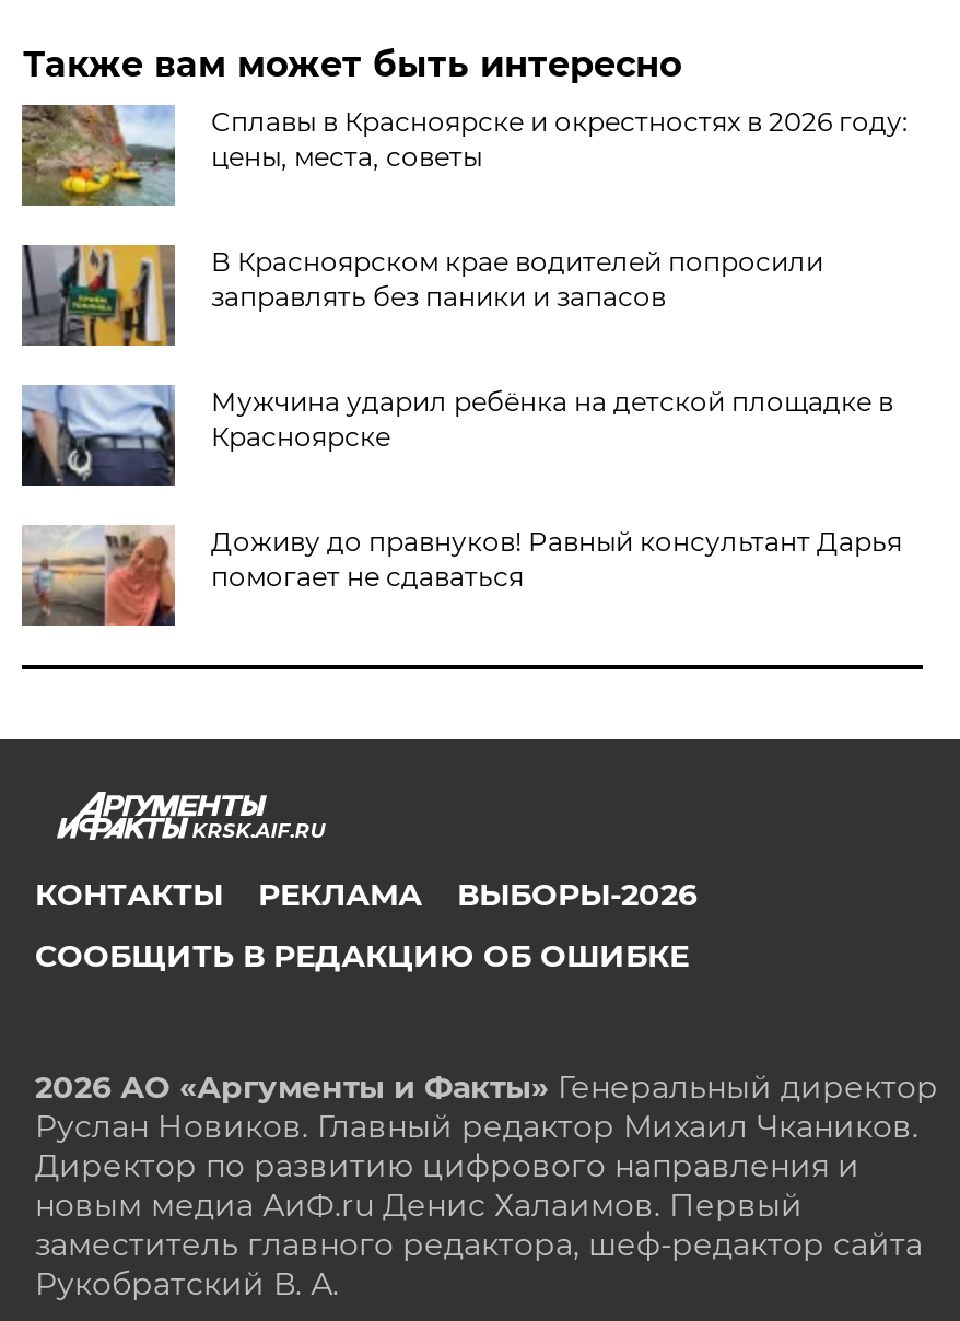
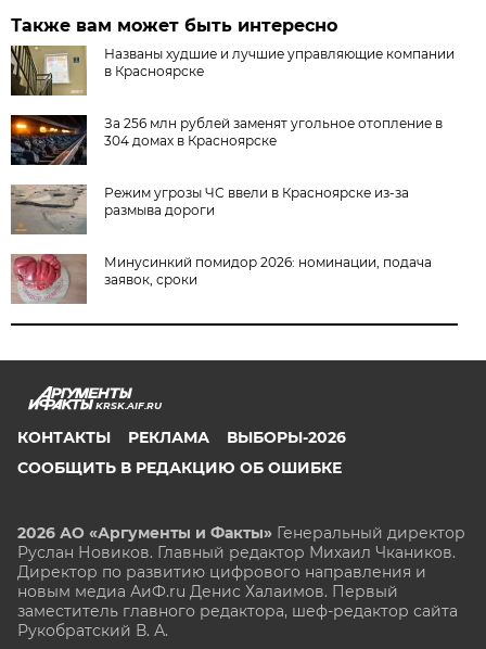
- [image]
- Сплавы в Красноярске и окрестностях в 2026 году:
- цены, места, советы
+ [image]
+ Названы худшие и лучшие управляющие компании
+ в Красноярске

- [image]
- В Красноярском крае водителей попросили
- заправлять без паники и запасов
+ [image]
+ За 256 млн рублей заменят угольное отопление в
+ 304 домах в Красноярске

- [image]
- Мужчина ударил ребёнка на детской площадке в
- Красноярске
+ [image]
+ Режим угрозы ЧС ввели в Красноярске из-за
+ размыва дороги

- [image]
- Доживу до правнуков! Равный консультант Дарья
- помогает не сдаваться
+ [image]
+ Минусинкий помидор 2026: номинации, подача
+ заявок, сроки
